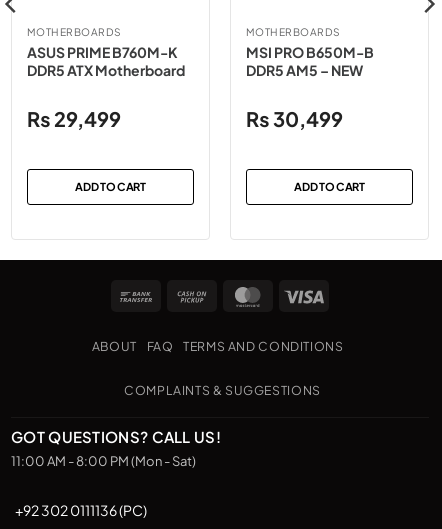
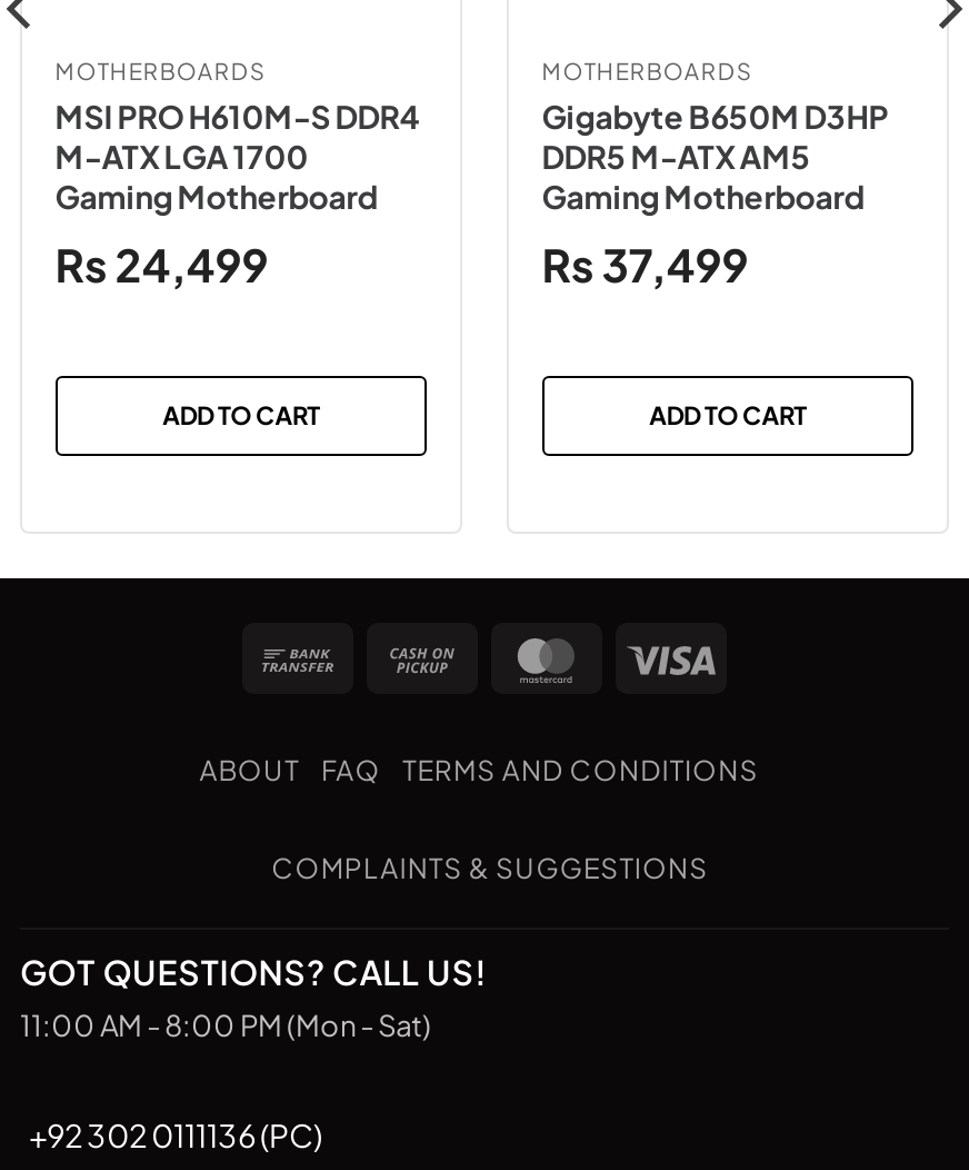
- ASUS PRIME B760M-K
- DDR5 ATX Motherboard
- ₨ 29,499
+ MSI PRO H610M-S DDR4
+ M-ATX LGA 1700
+ Gaming Motherboard
+ ₨ 24,499

- MSI PRO B650M-B
- DDR5 AM5 – NEW
- ₨ 30,499
+ Gigabyte B650M D3HP
+ DDR5 M-ATX AM5
+ Gaming Motherboard
+ ₨ 37,499
